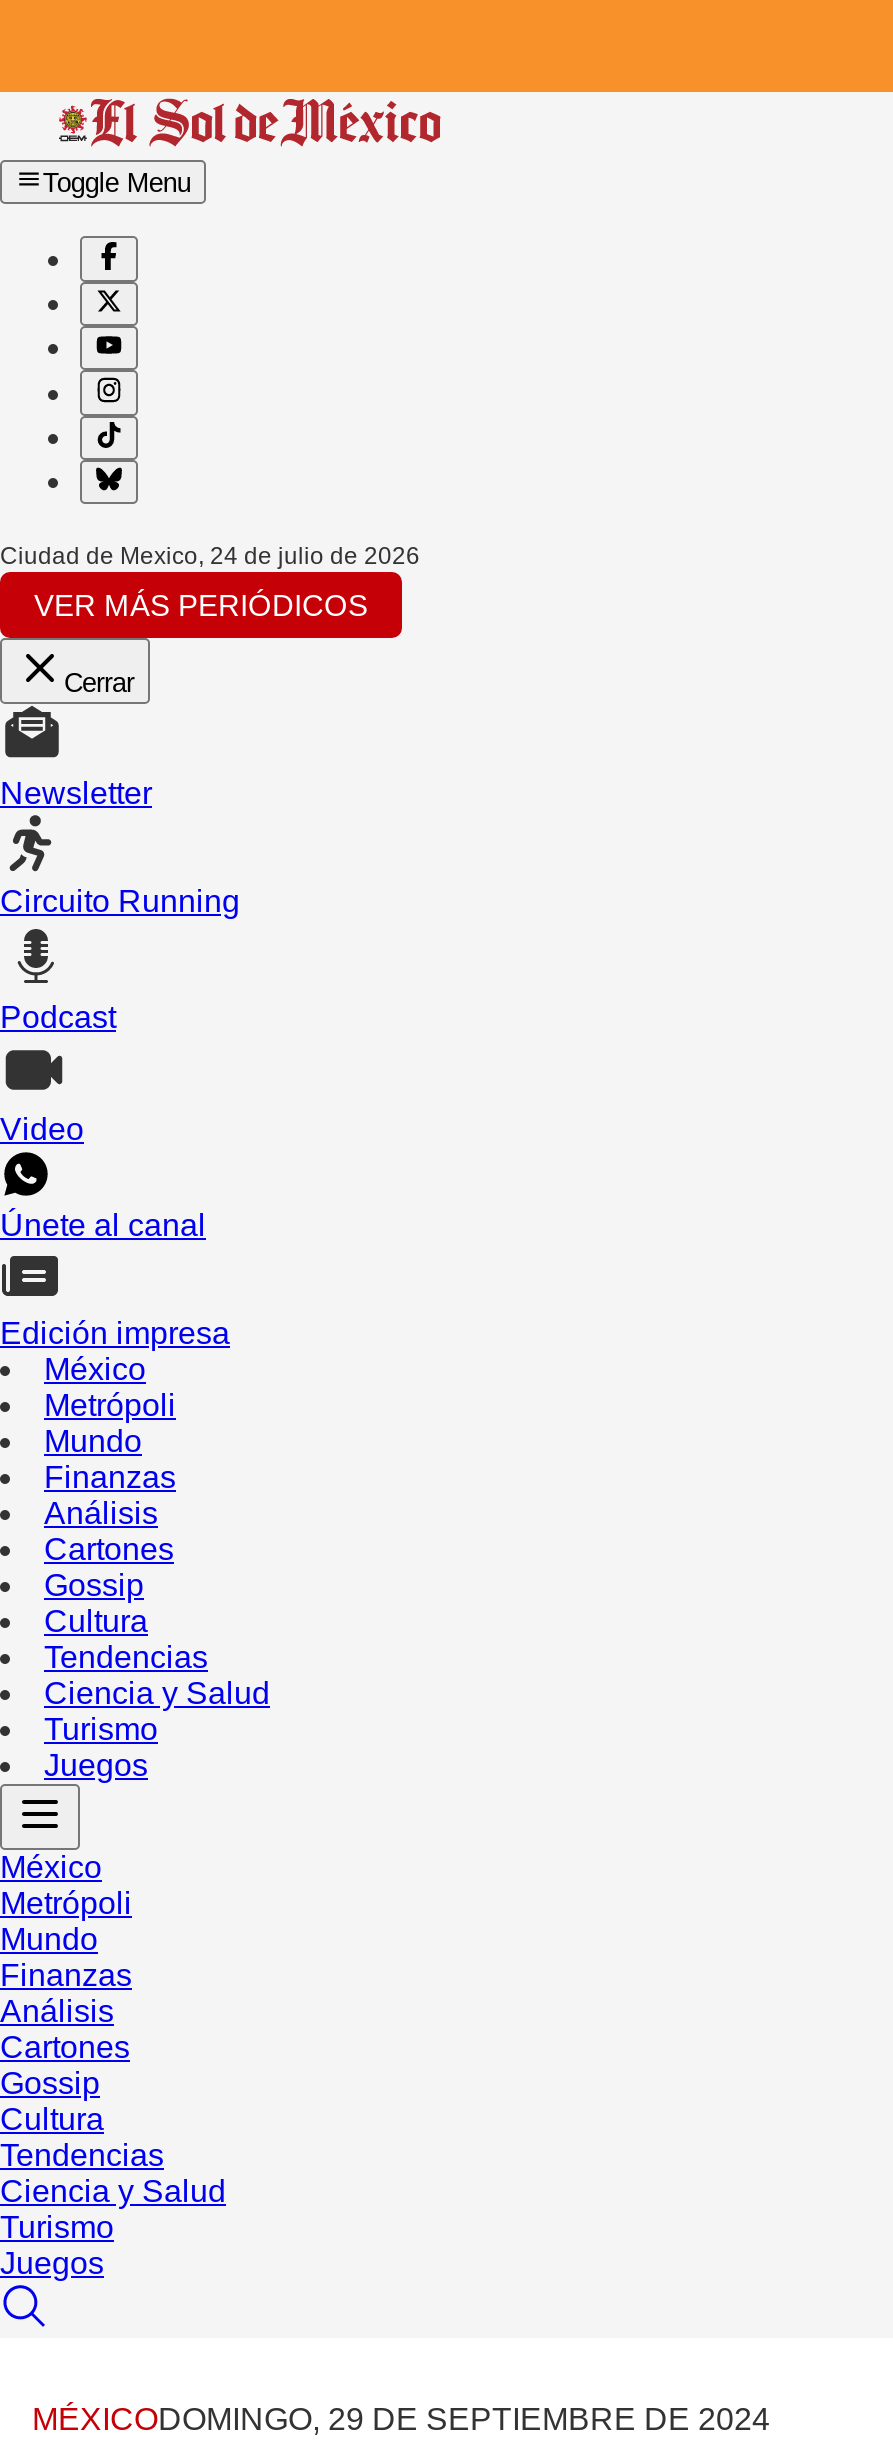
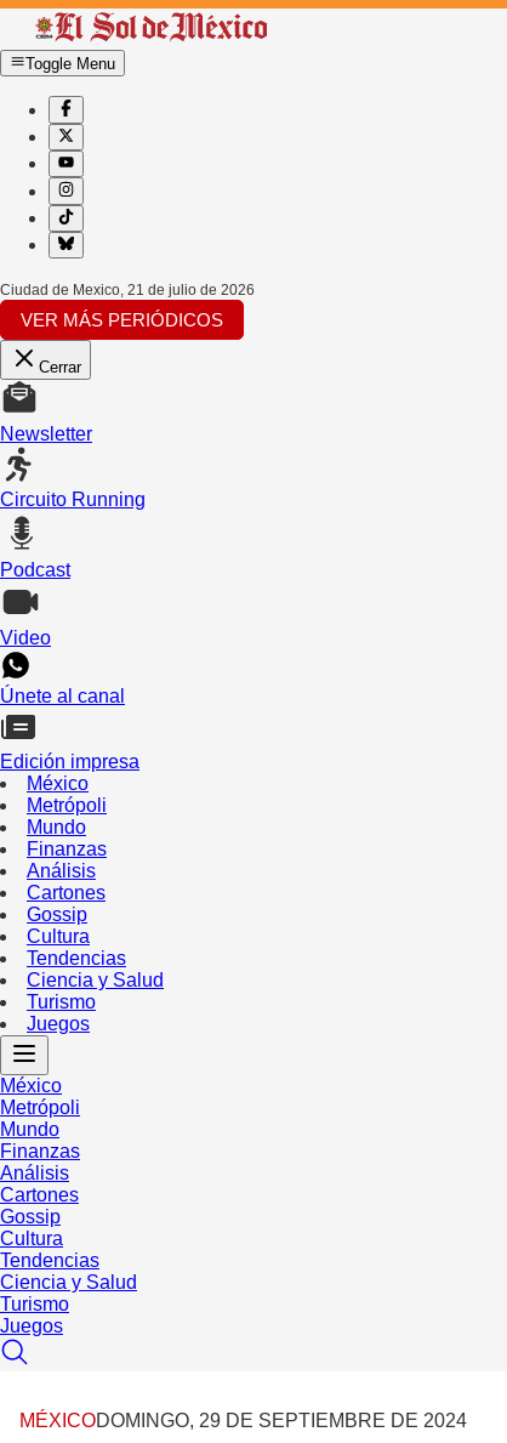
- Ciudad de Mexico, 24 de julio de 2026
+ Ciudad de Mexico, 21 de julio de 2026
